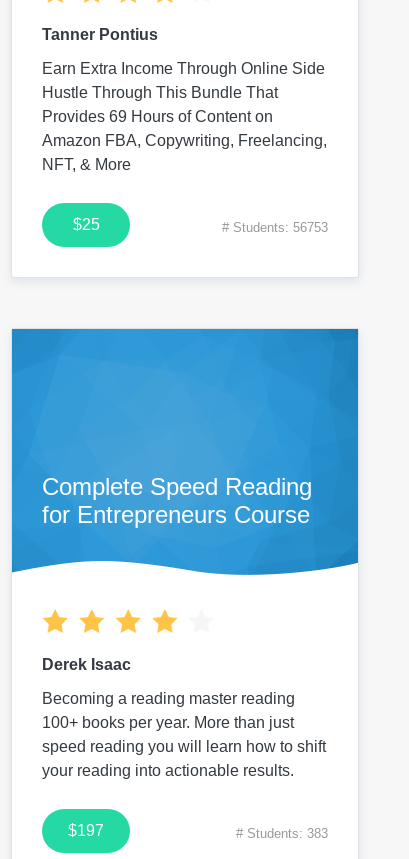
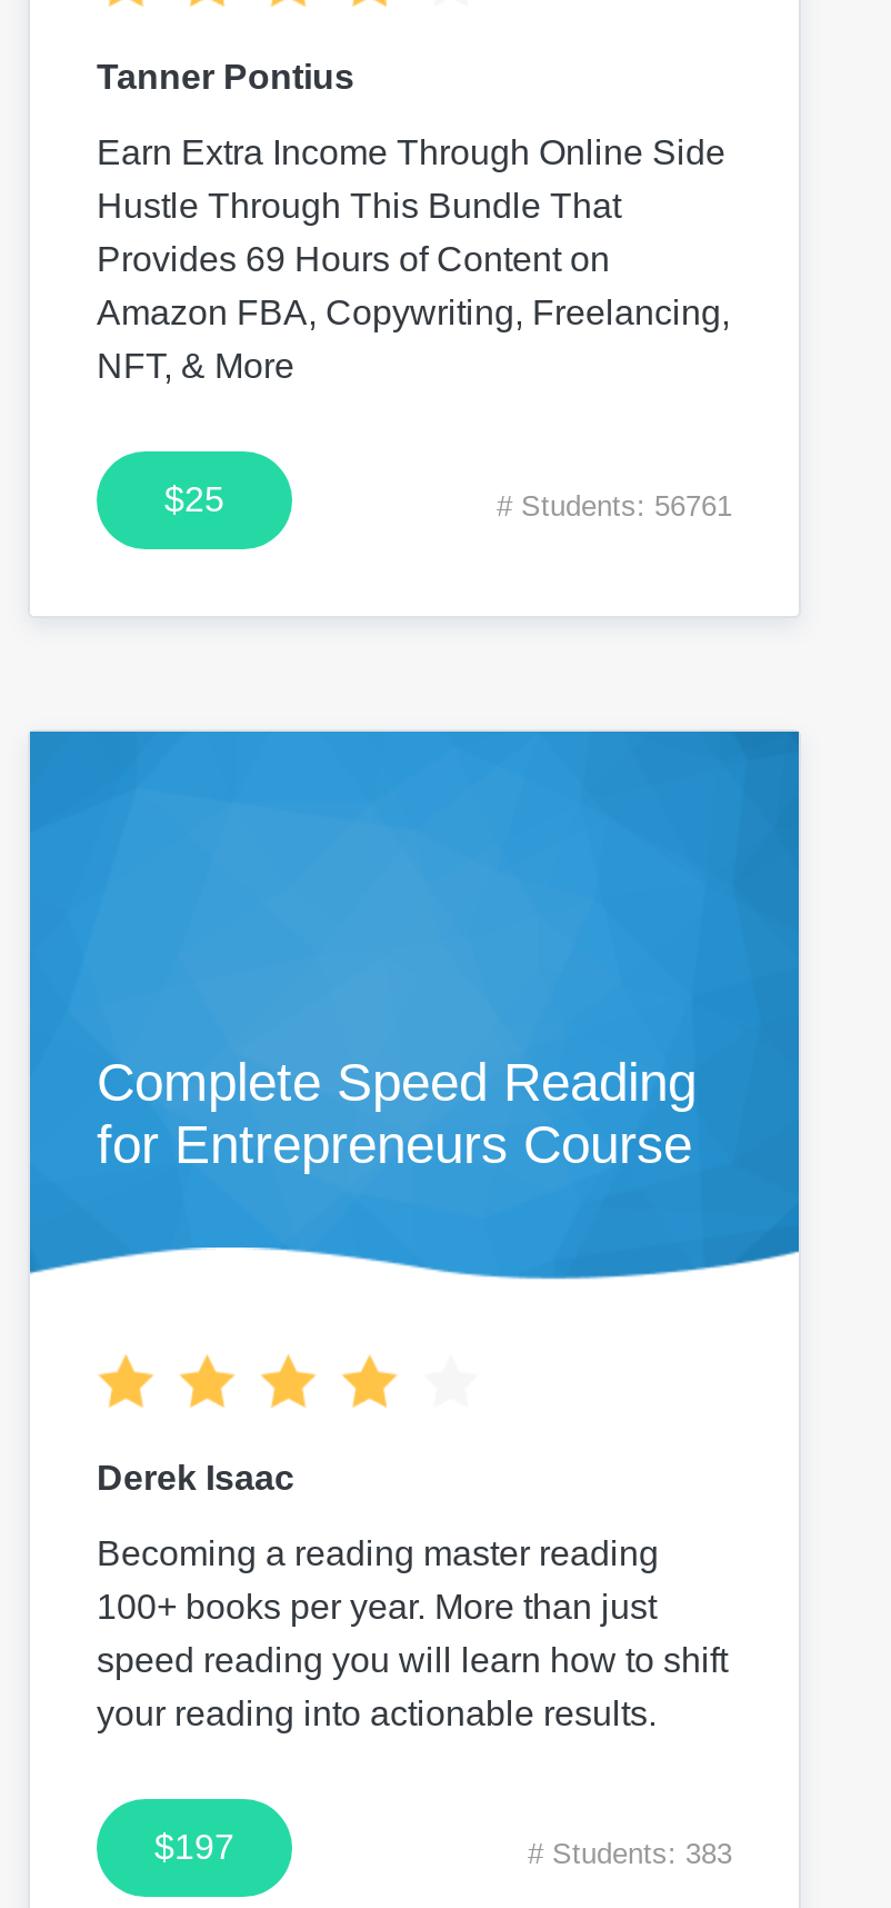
- # Students: 56753
+ # Students: 56761
